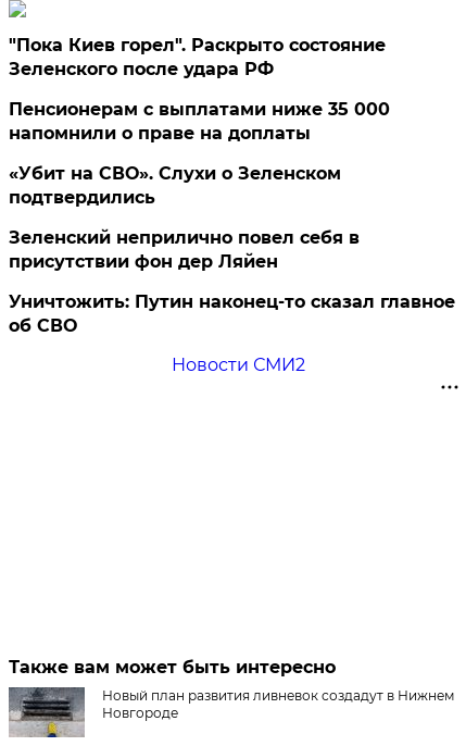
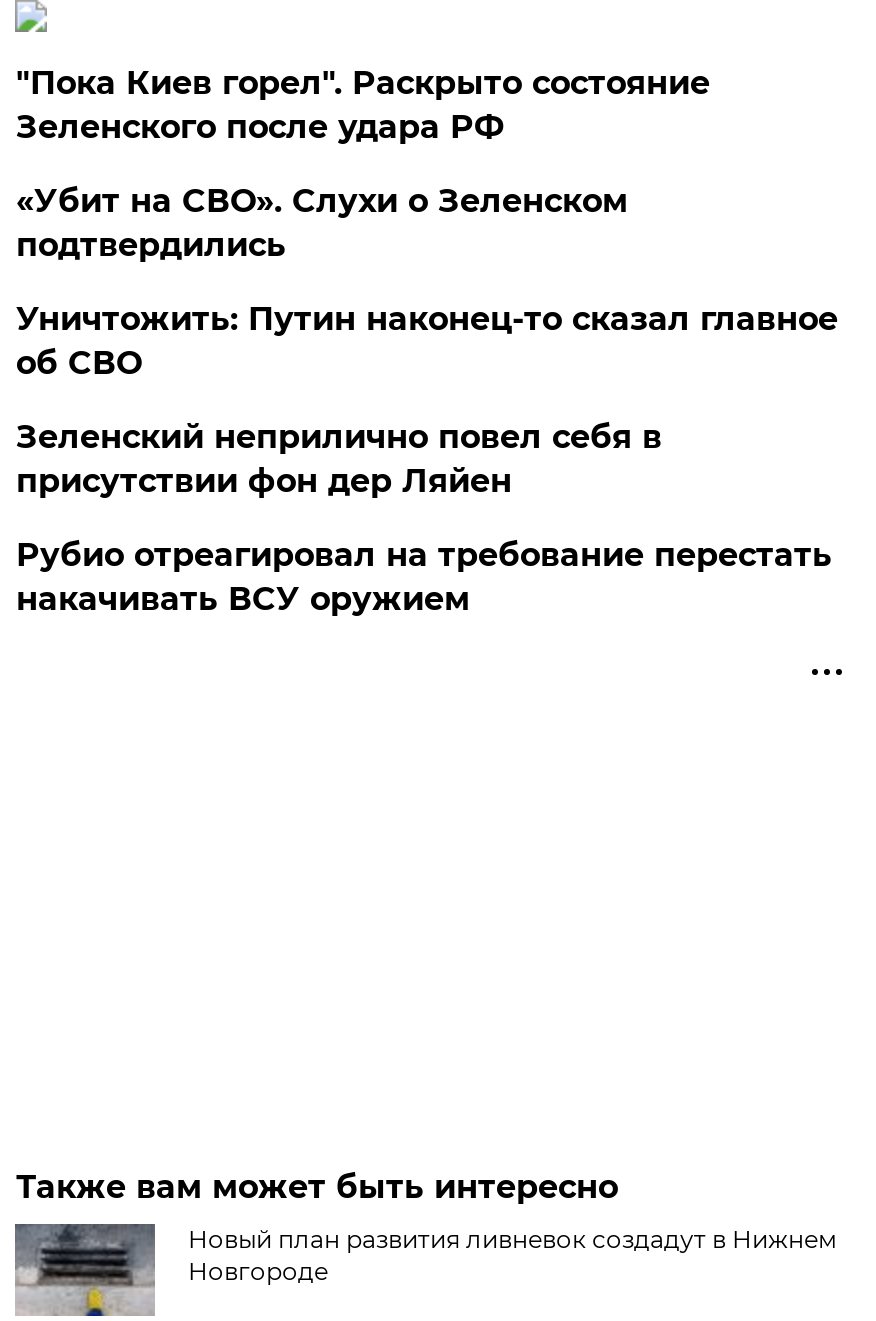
- Пенсионерам с выплатами ниже 35 000
- напомнили о праве на доплаты

moved up: «Убит на СВО». Слухи о Зеленском | подтвердились

moved up: Уничтожить: Путин наконец-то сказал главное | об СВО

- Новости СМИ2
+ Рубио отреагировал на требование перестать
+ накачивать ВСУ оружием
